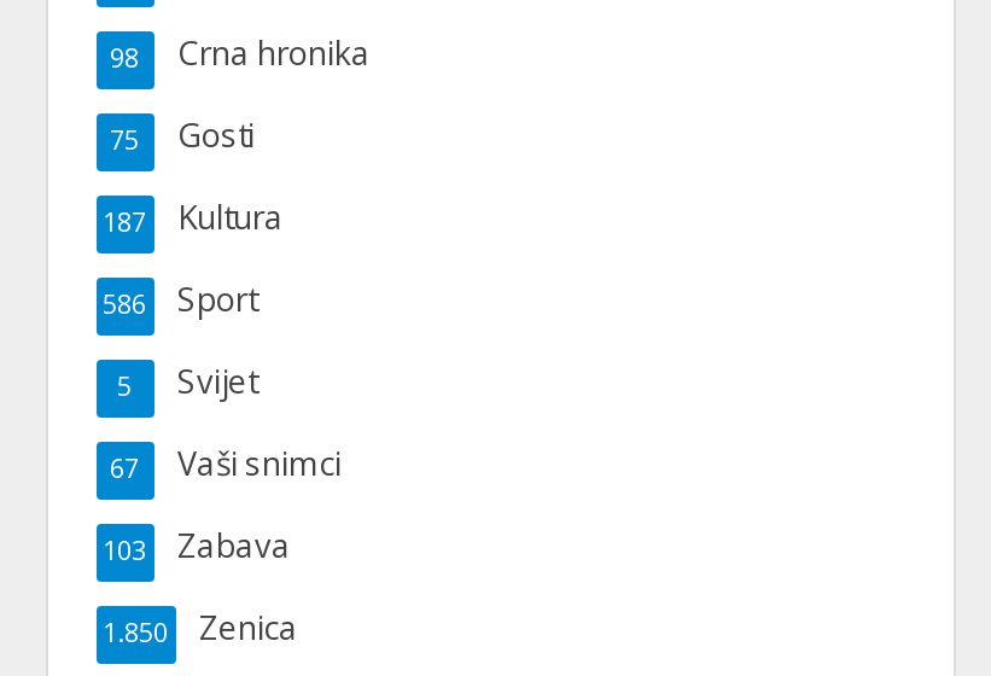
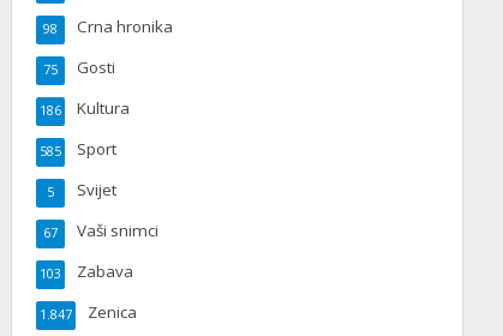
- 187 Kultura
+ 186 Kultura

- 586 Sport
+ 585 Sport

- 1.850 Zenica
+ 1.847 Zenica
